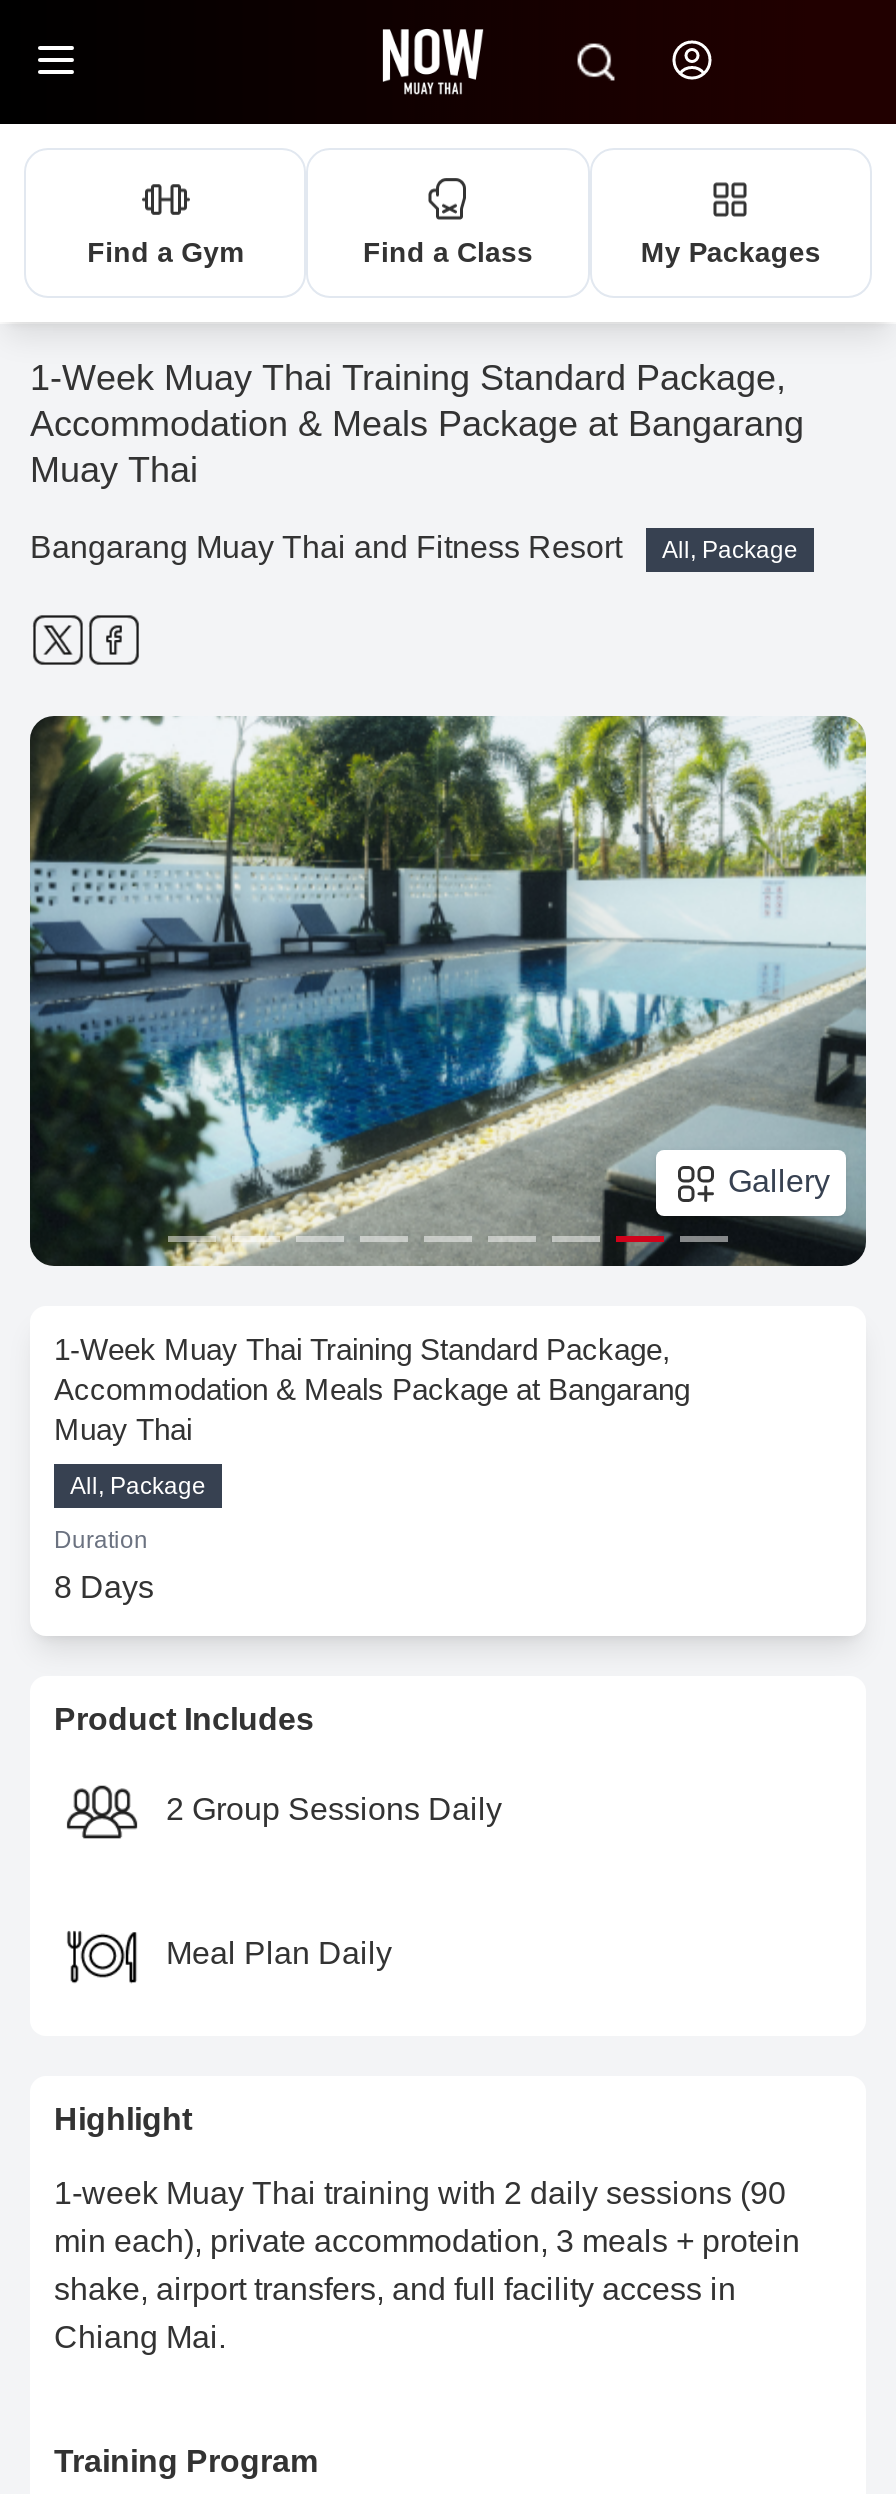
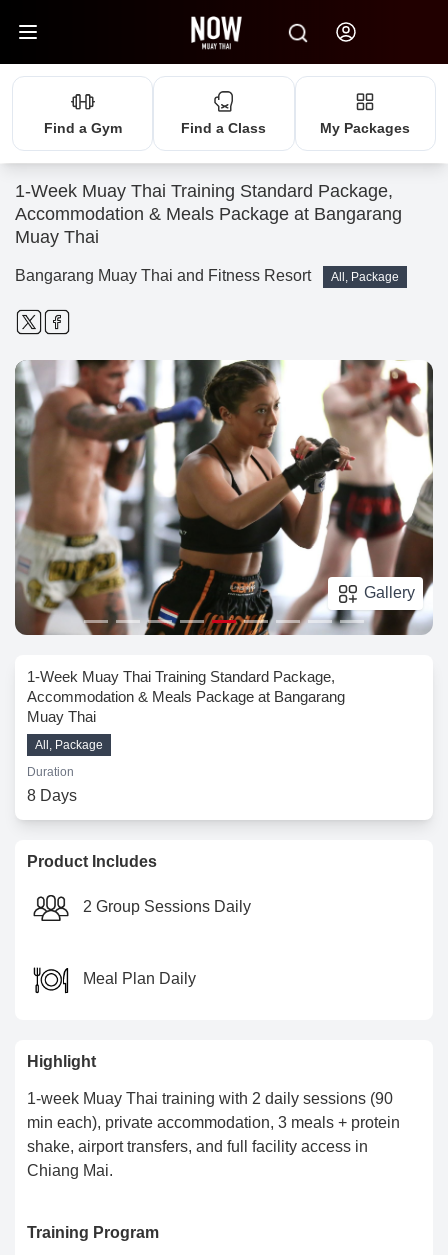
- [image]
+ [image]
